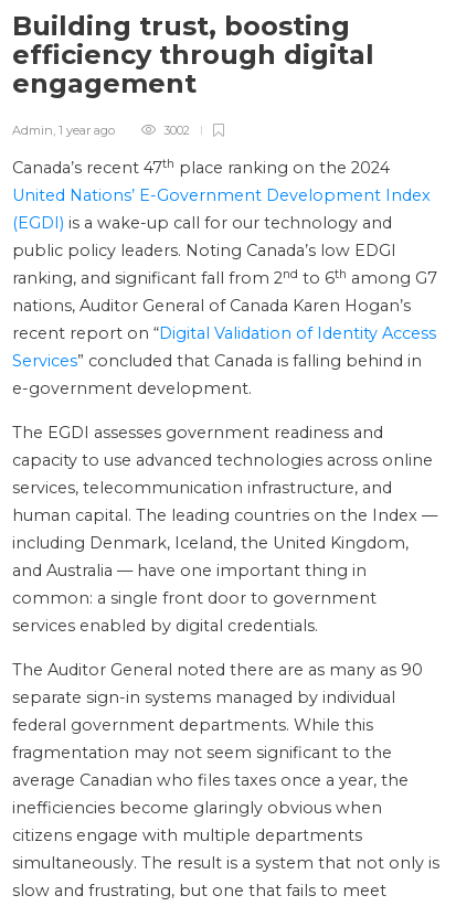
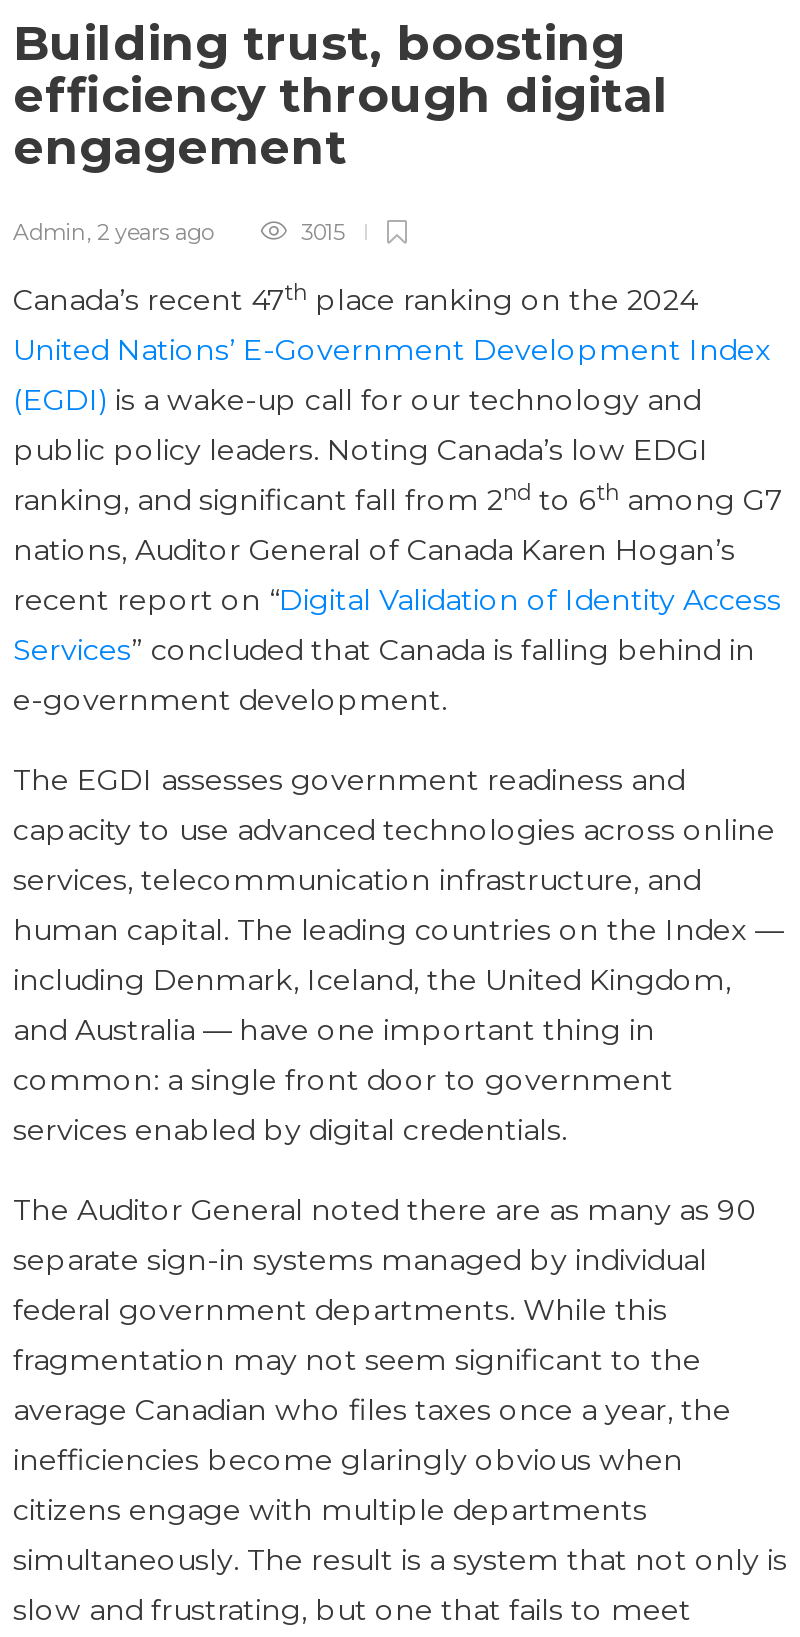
- Admin, 1 year ago
+ Admin, 2 years ago

- 3002
+ 3015
